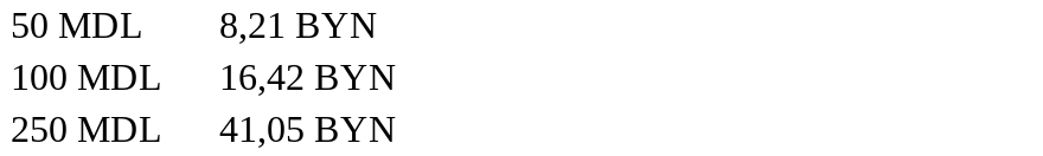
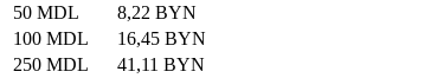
- 50 MDL 8,21 BYN
+ 50 MDL 8,22 BYN

- 100 MDL 16,42 BYN
+ 100 MDL 16,45 BYN

- 250 MDL 41,05 BYN
+ 250 MDL 41,11 BYN
